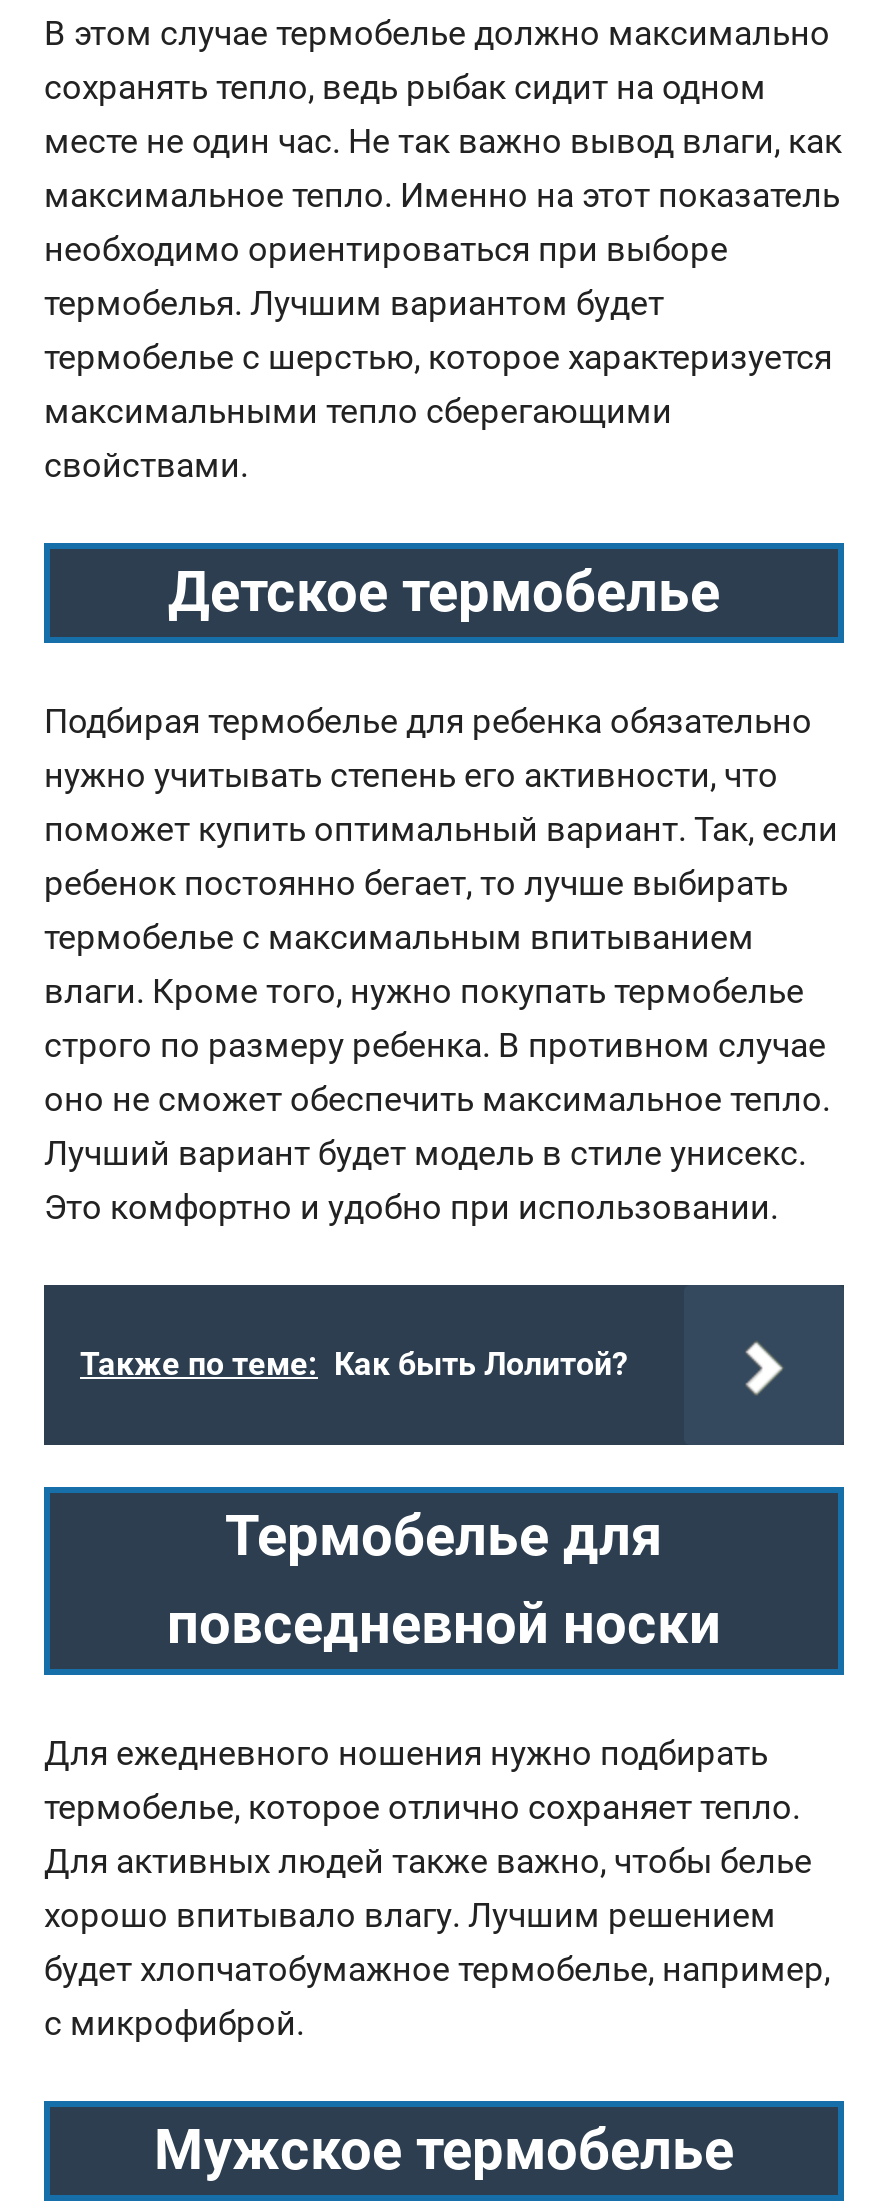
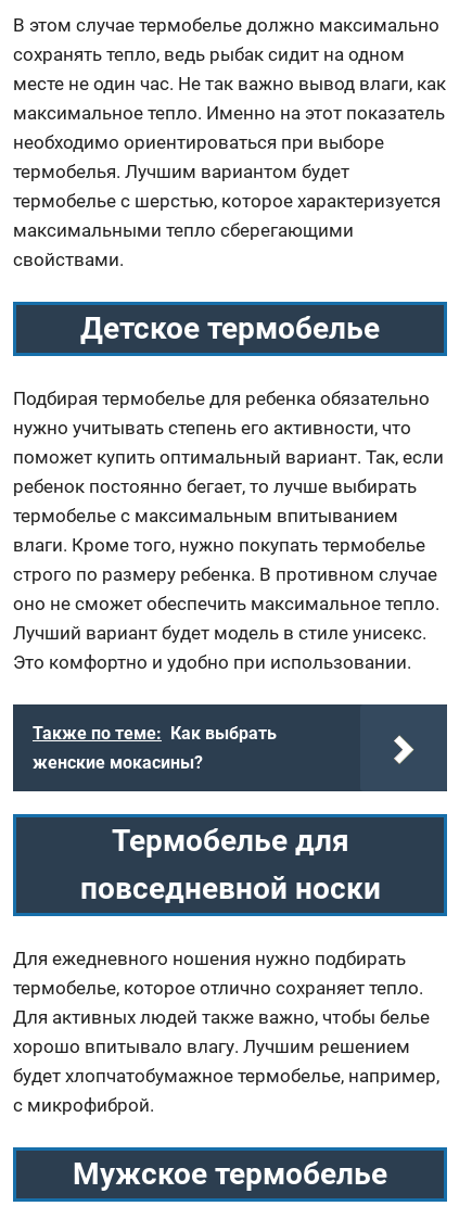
- Также по теме: Как быть Лолитой?
+ Также по теме: Как выбрать
+ женские мокасины?
